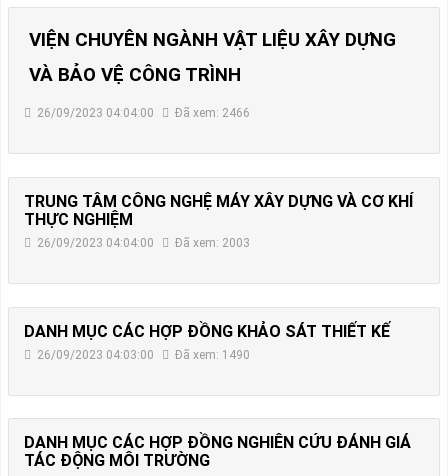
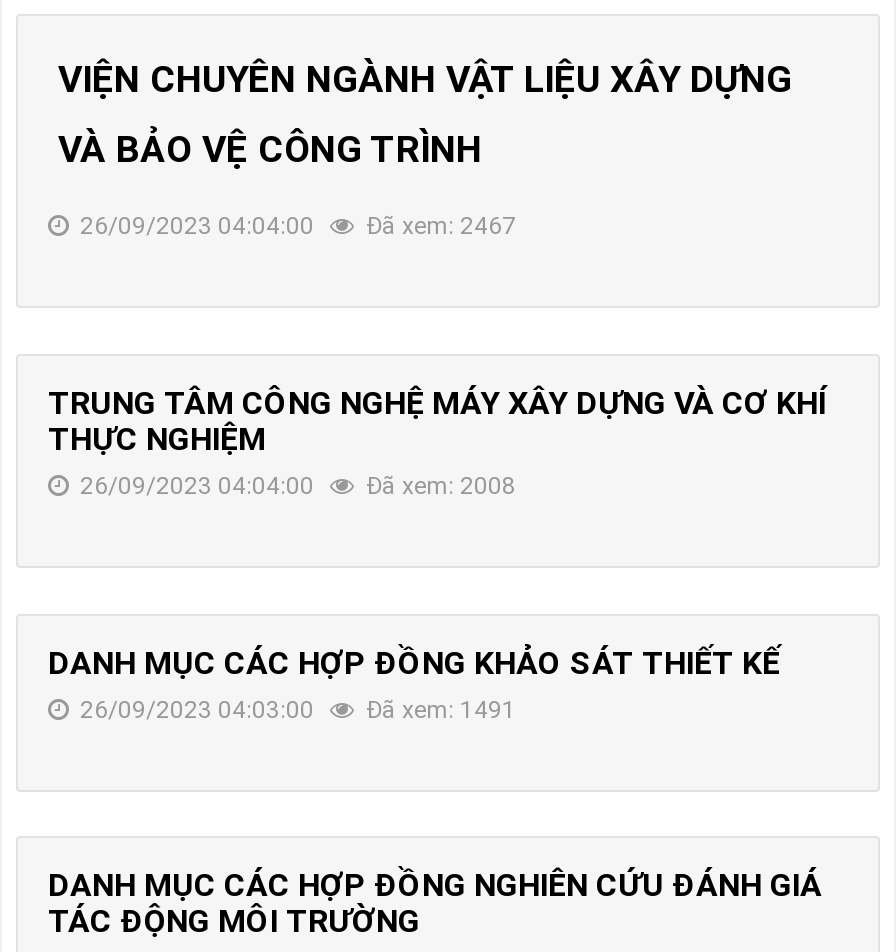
- 26/09/2023 04:04:00 Đã xem: 2466
+ 26/09/2023 04:04:00 Đã xem: 2467

- 26/09/2023 04:04:00 Đã xem: 2003
+ 26/09/2023 04:04:00 Đã xem: 2008

- 26/09/2023 04:03:00 Đã xem: 1490
+ 26/09/2023 04:03:00 Đã xem: 1491
